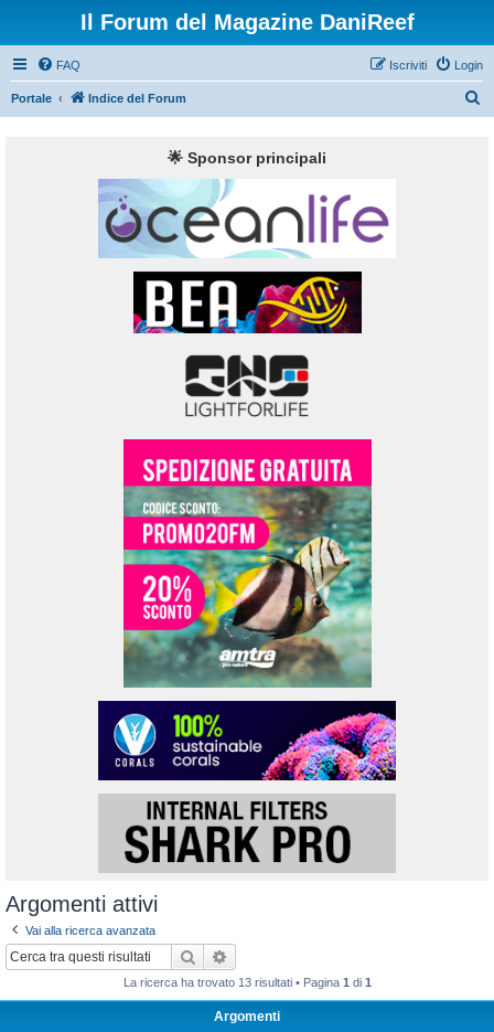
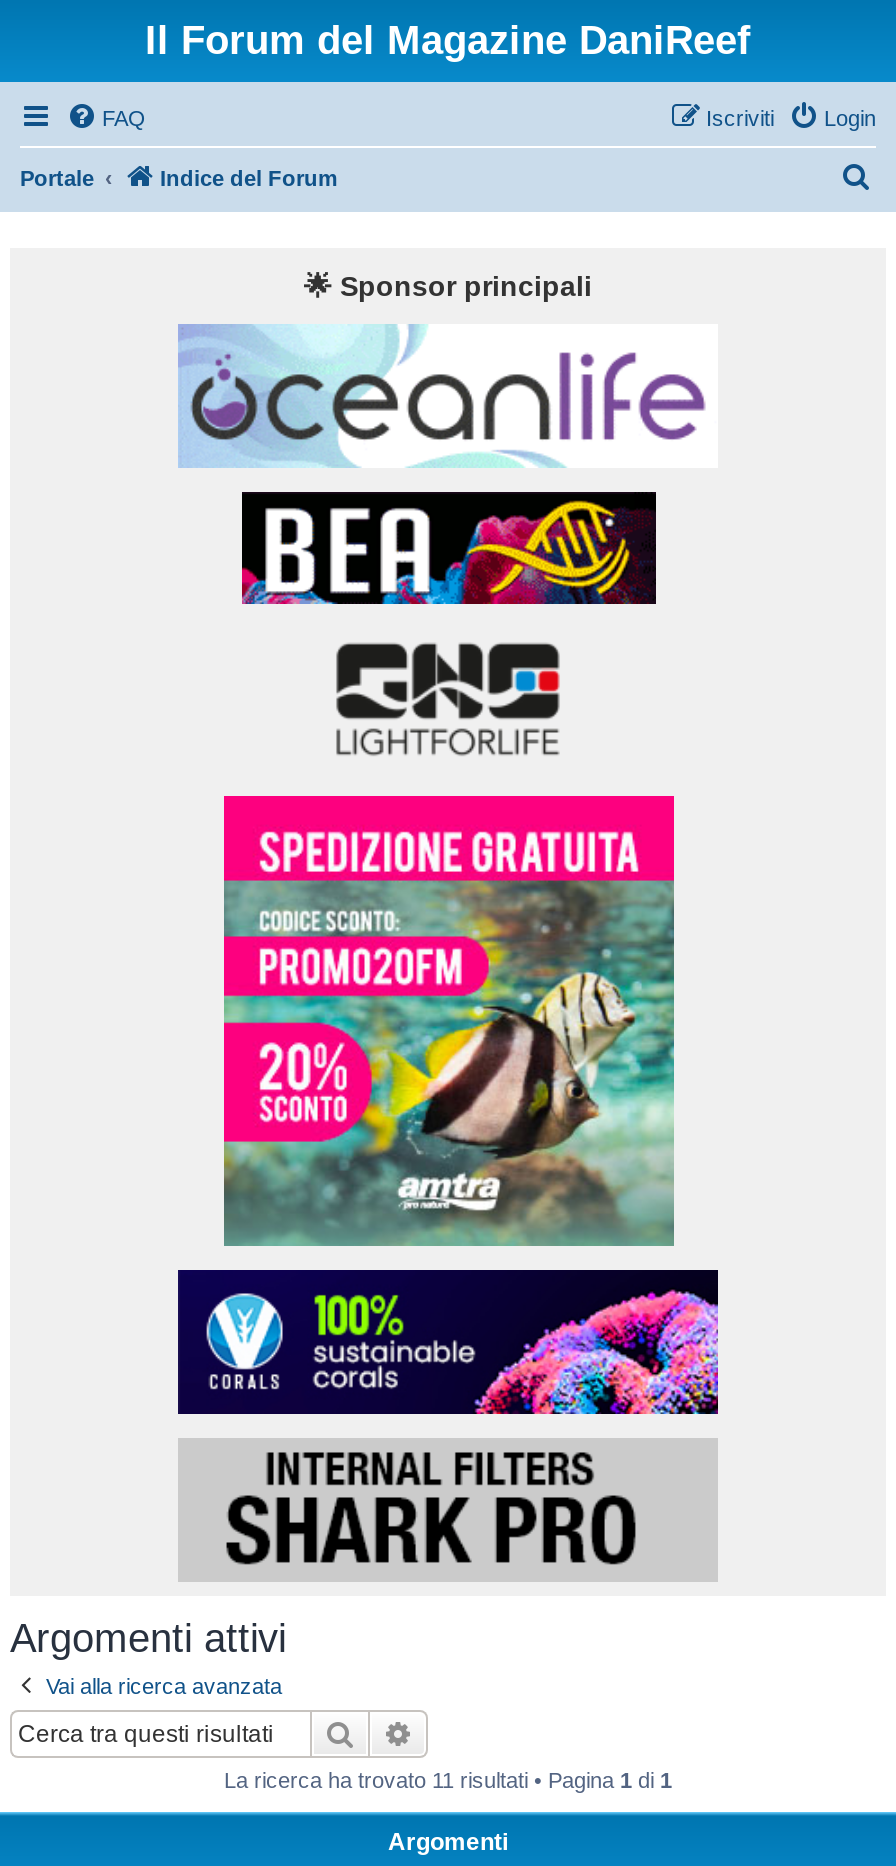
- La ricerca ha trovato 13 risultati • Pagina 1 di 1
+ La ricerca ha trovato 11 risultati • Pagina 1 di 1
